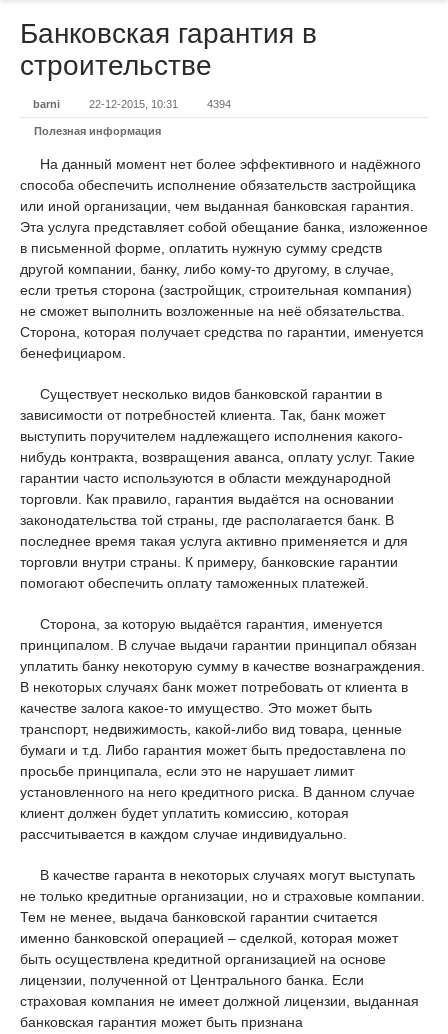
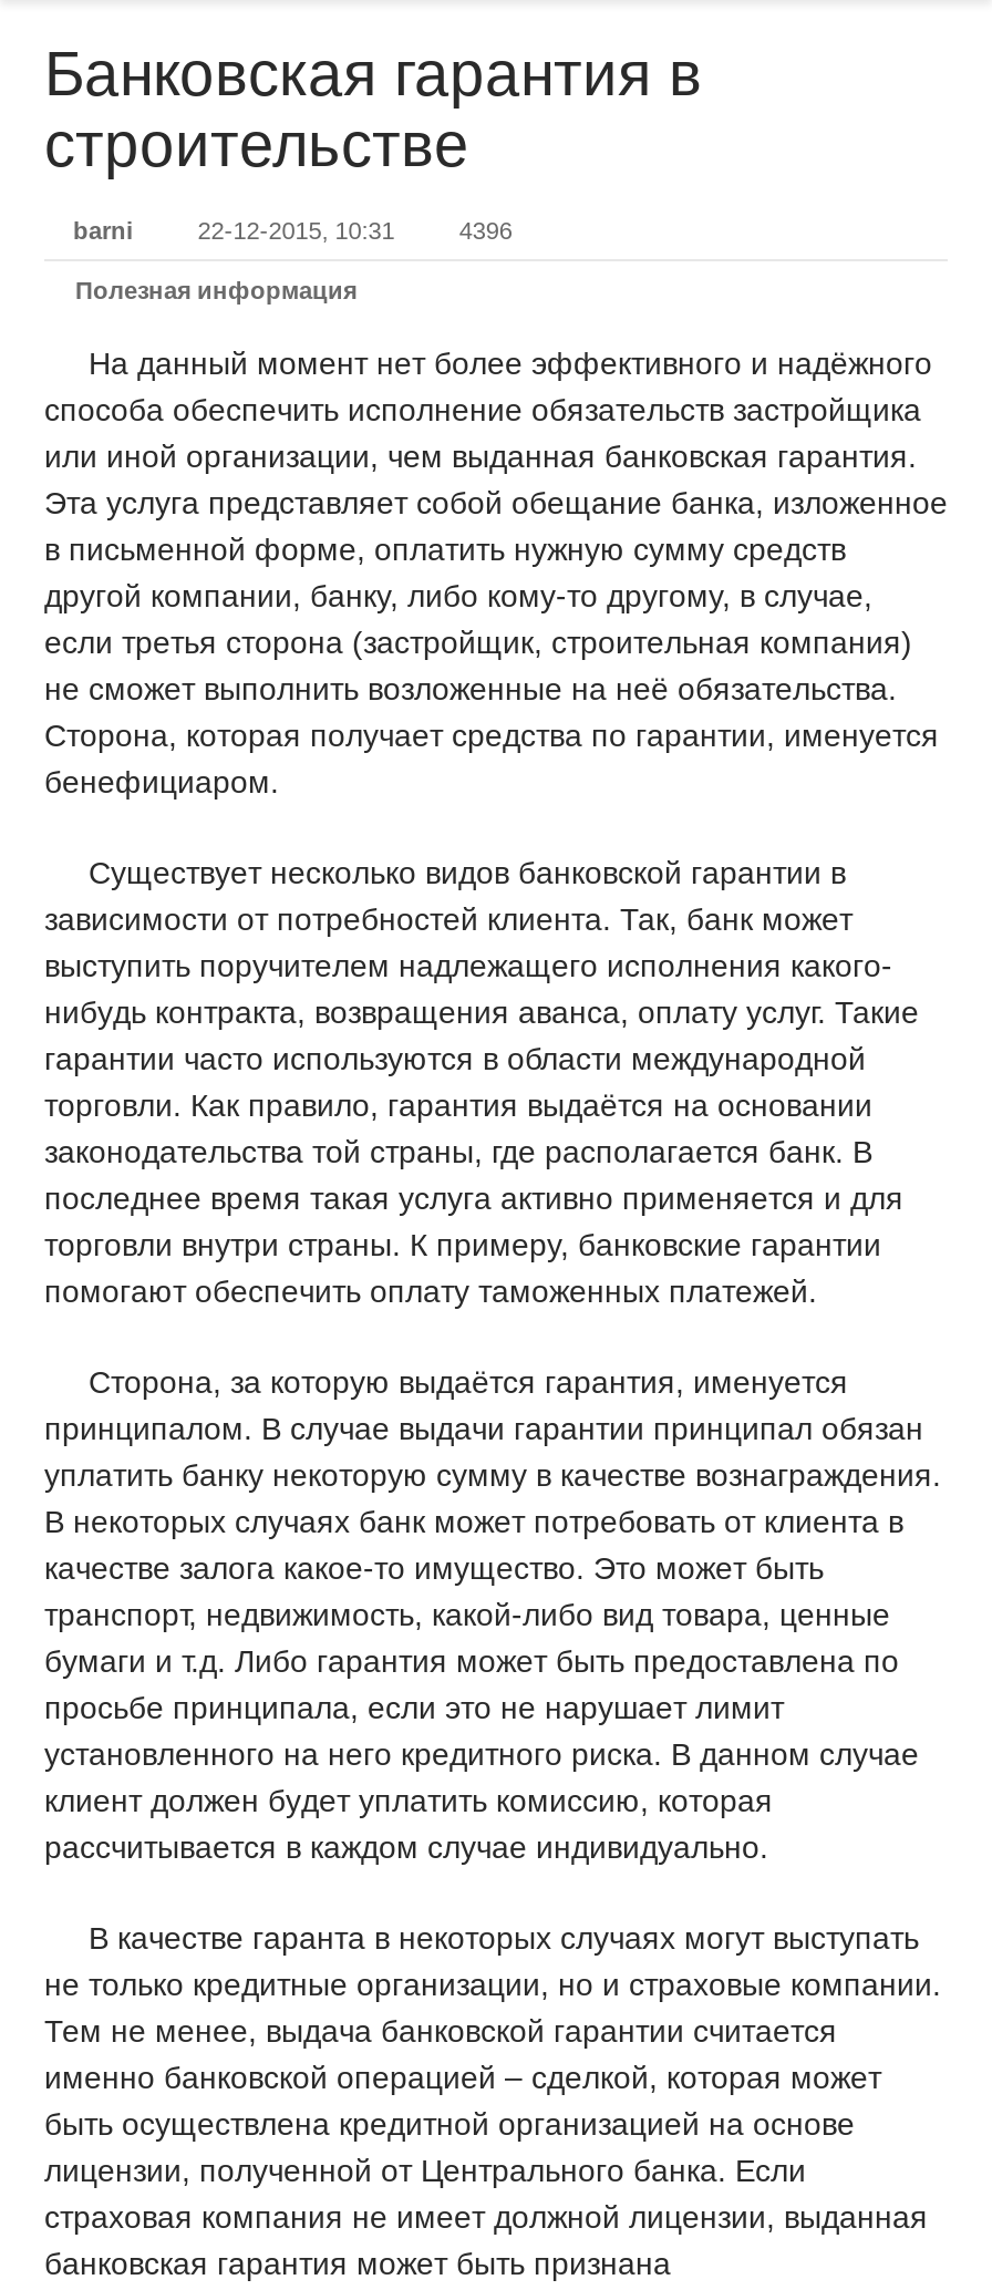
- 4394
+ 4396
